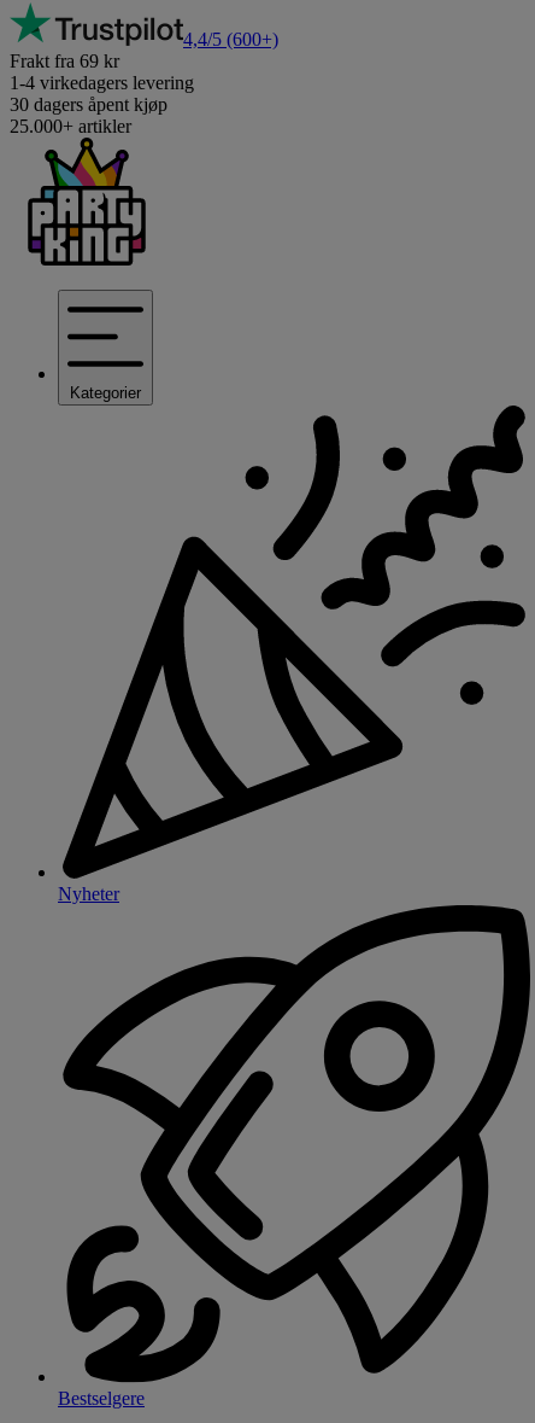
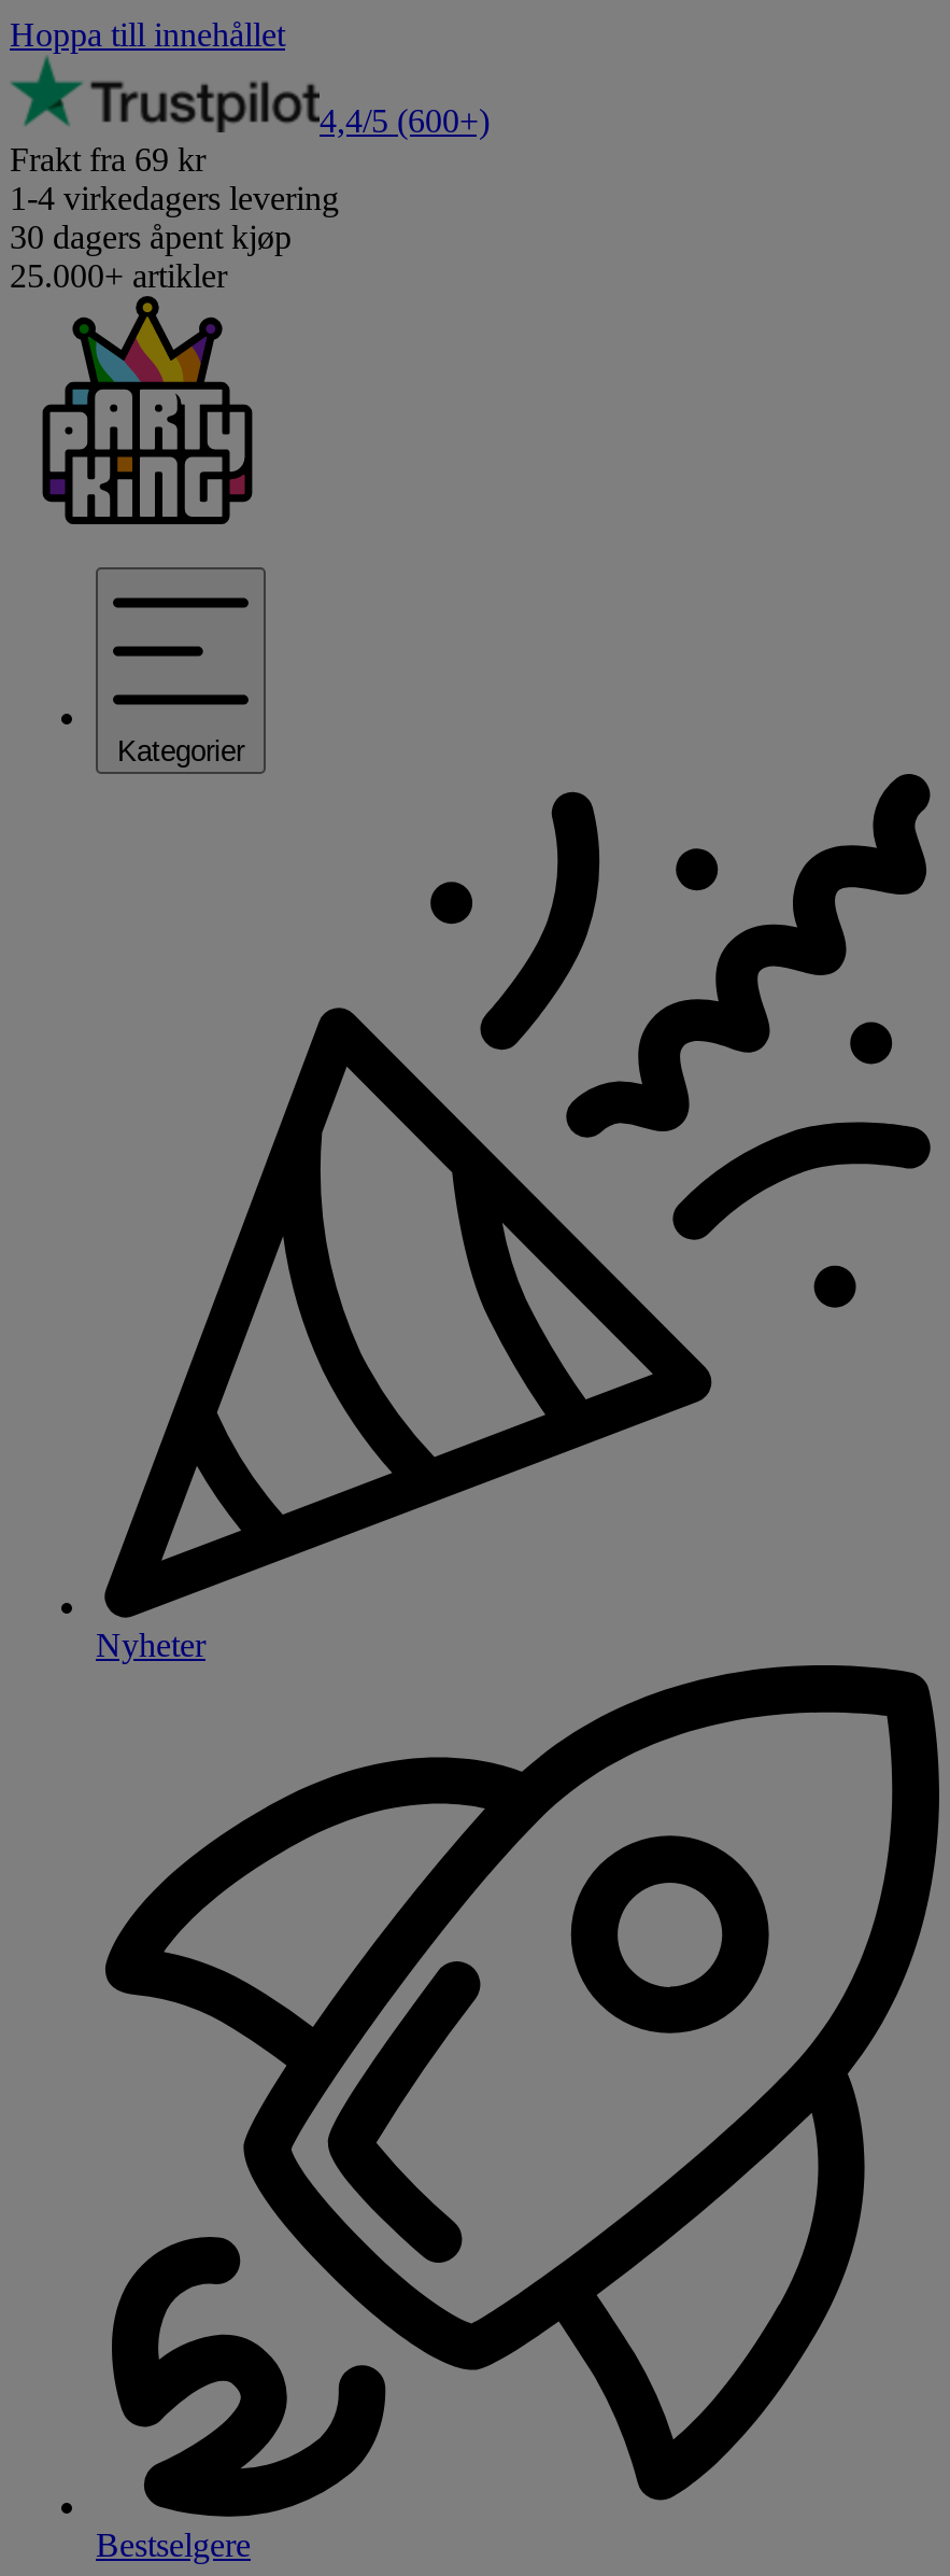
+ Hoppa till innehållet
